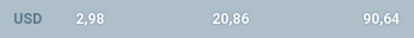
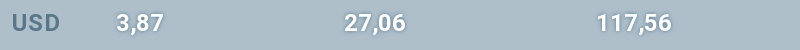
- USD 2,98
+ USD 3,87

- 20,86
+ 27,06

- 90,64
+ 117,56
